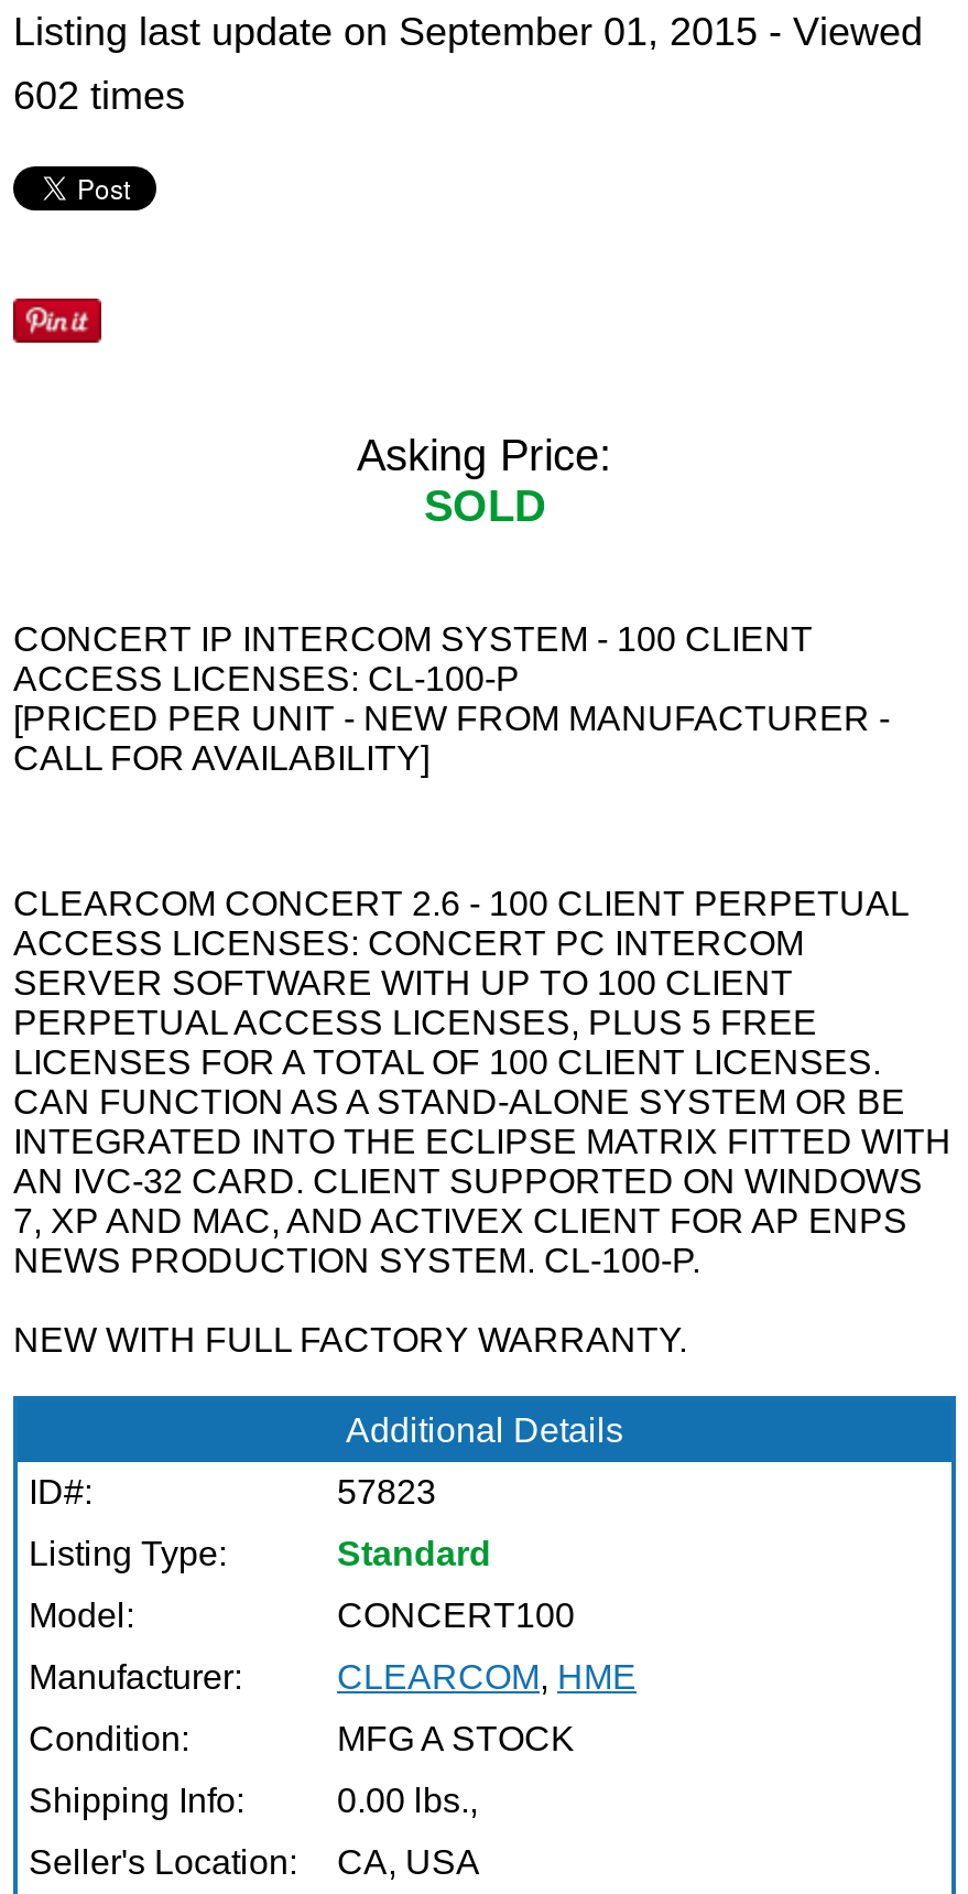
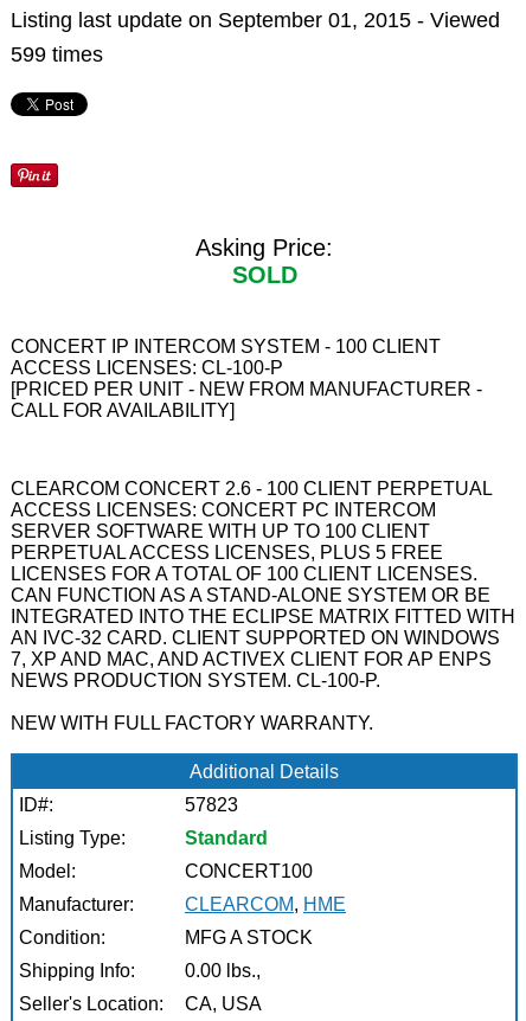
- 602 times
+ 599 times
